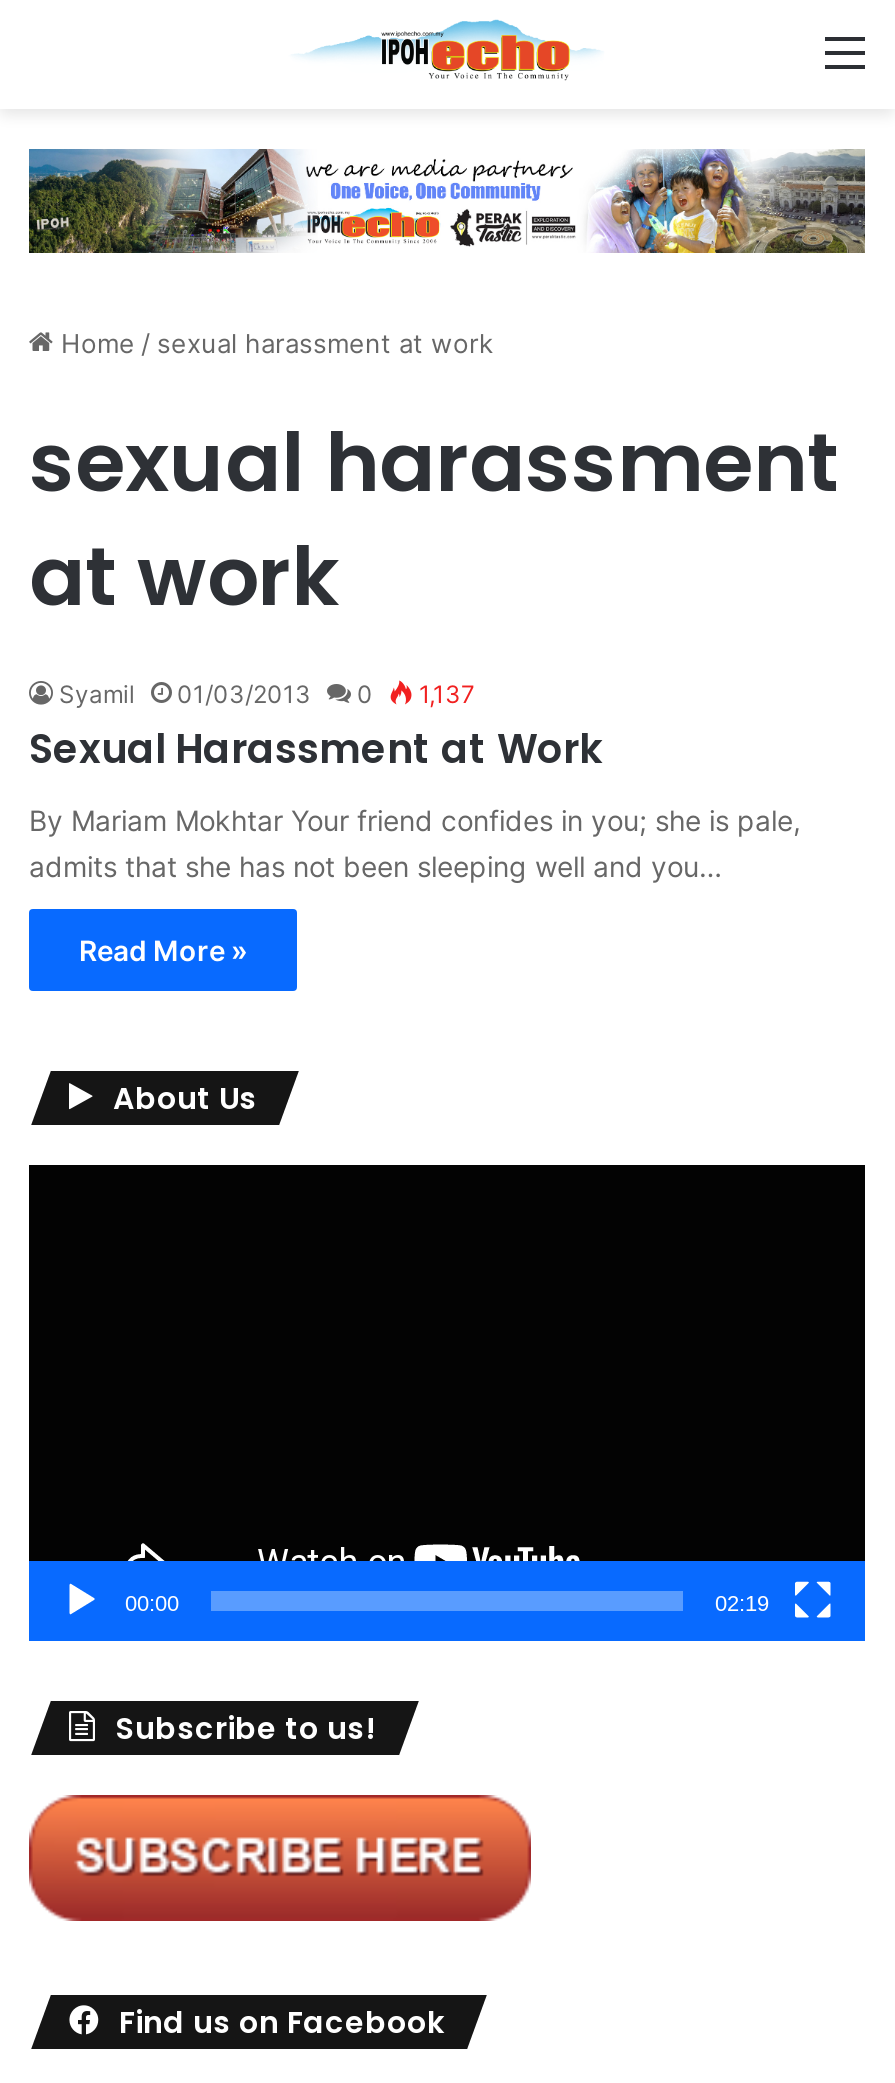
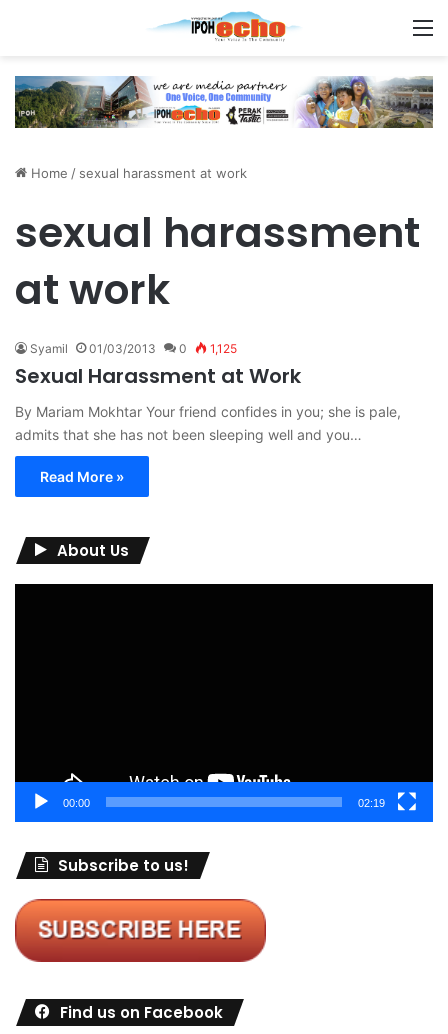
- Syamil 01/03/2013 0 1,137
+ Syamil 01/03/2013 0 1,125
